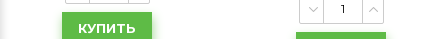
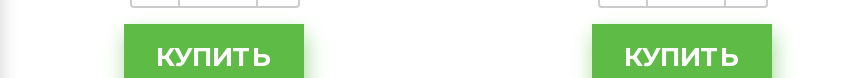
+ КУПИТЬ
